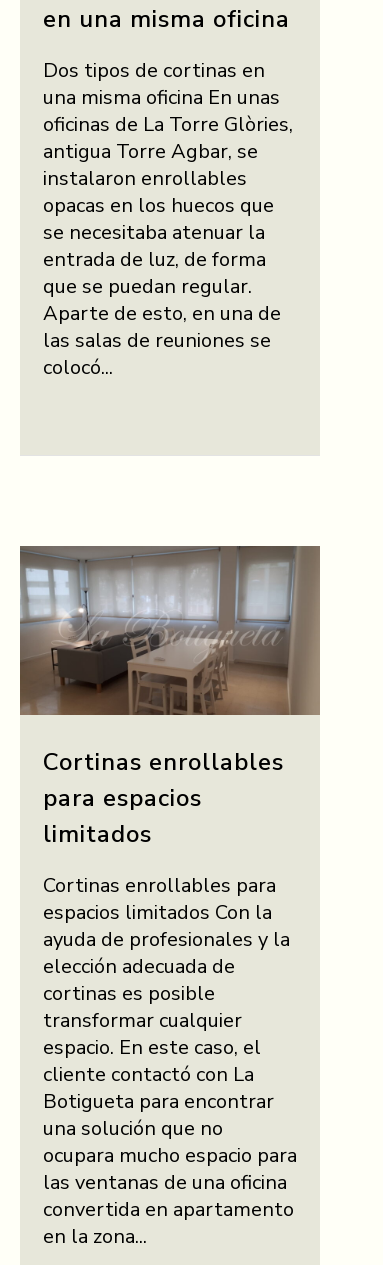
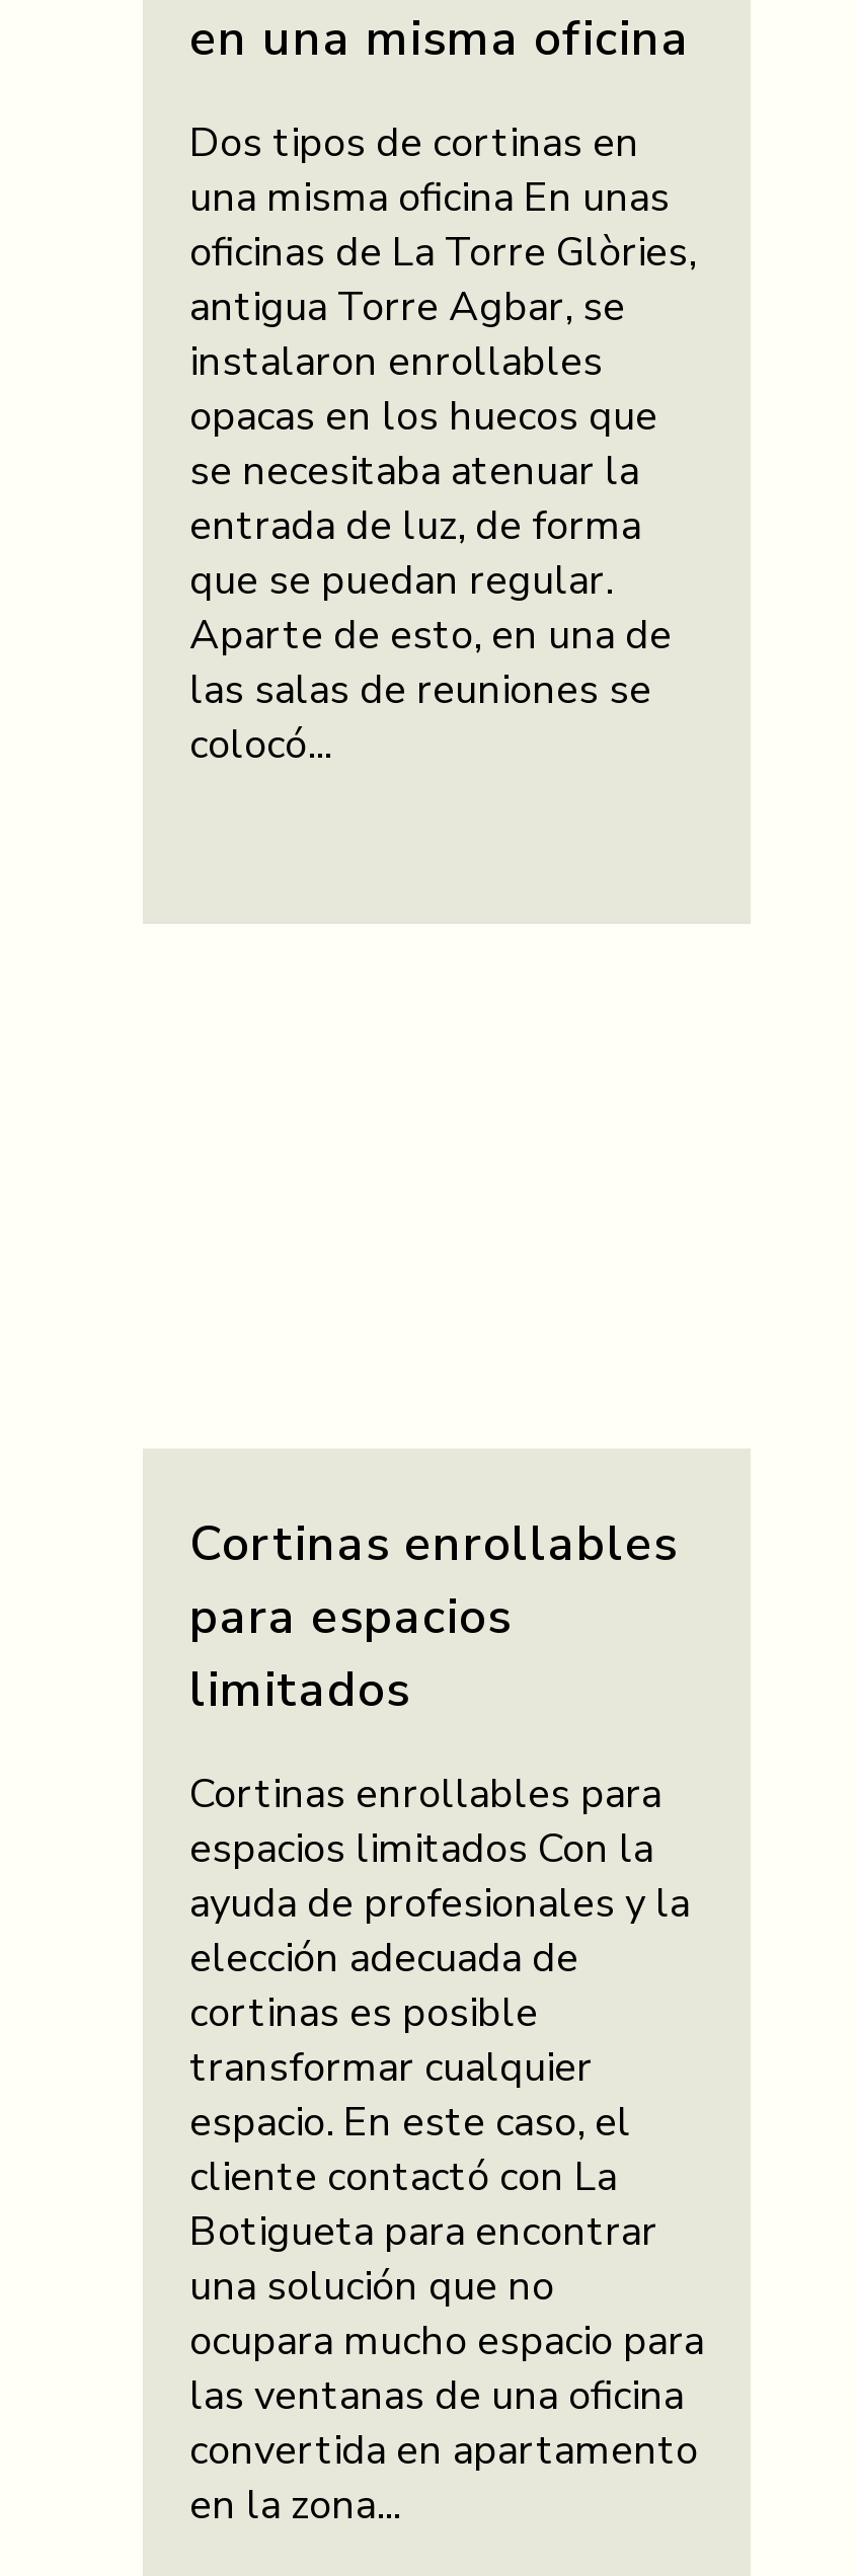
- [image]
